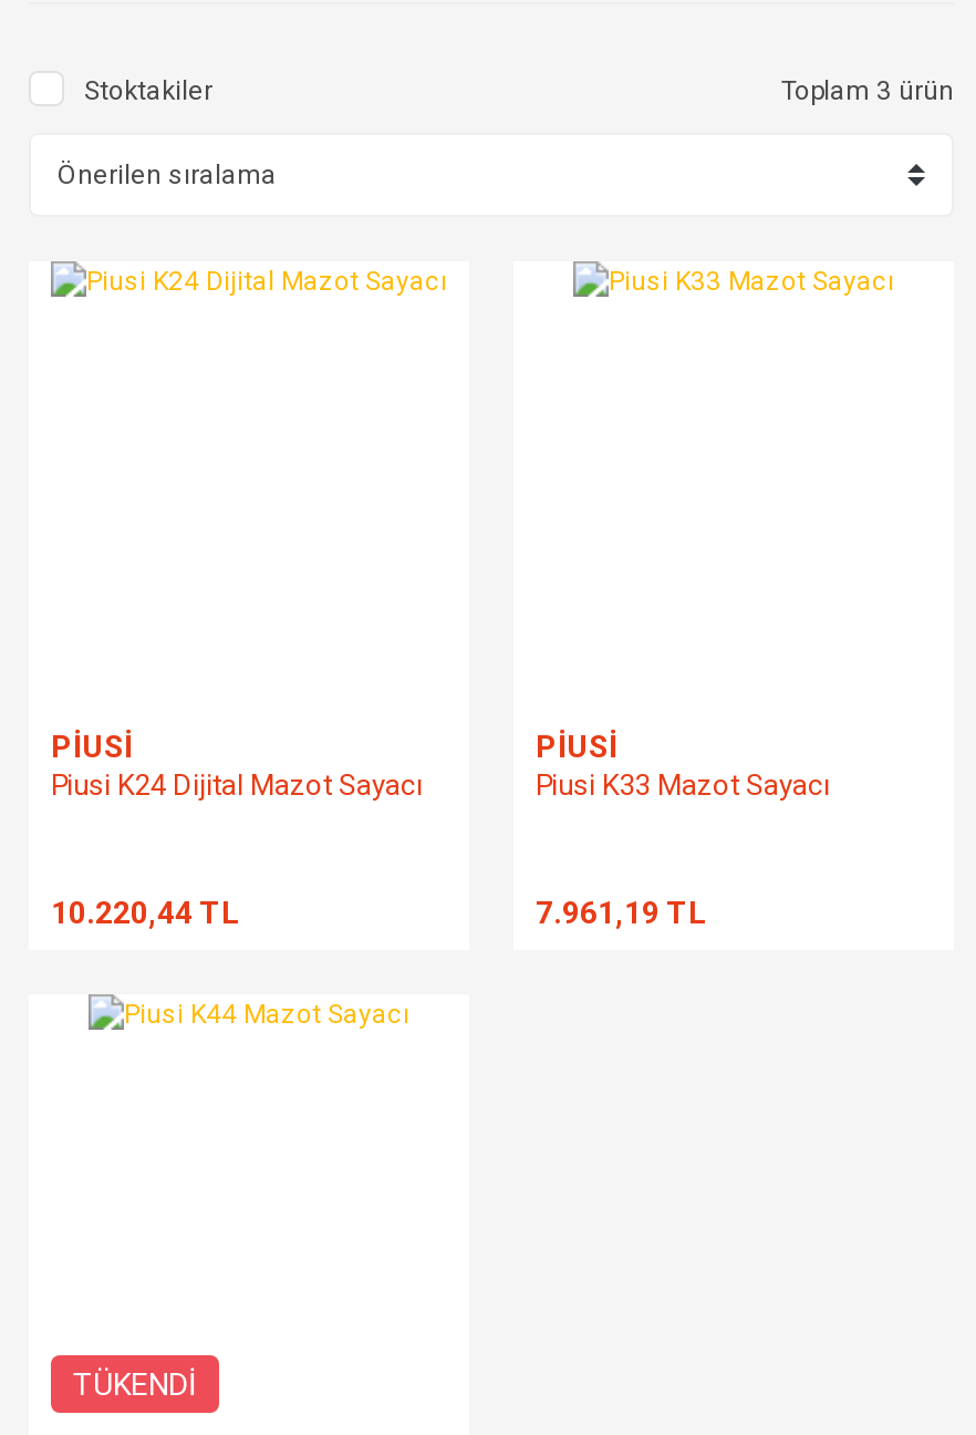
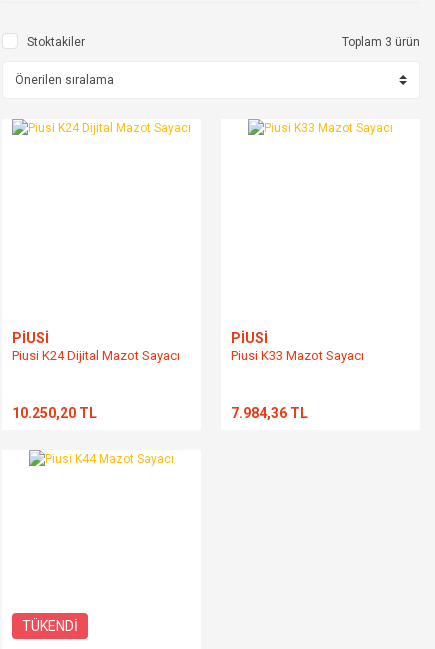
- 10.220,44 TL
+ 10.250,20 TL

- 7.961,19 TL
+ 7.984,36 TL
